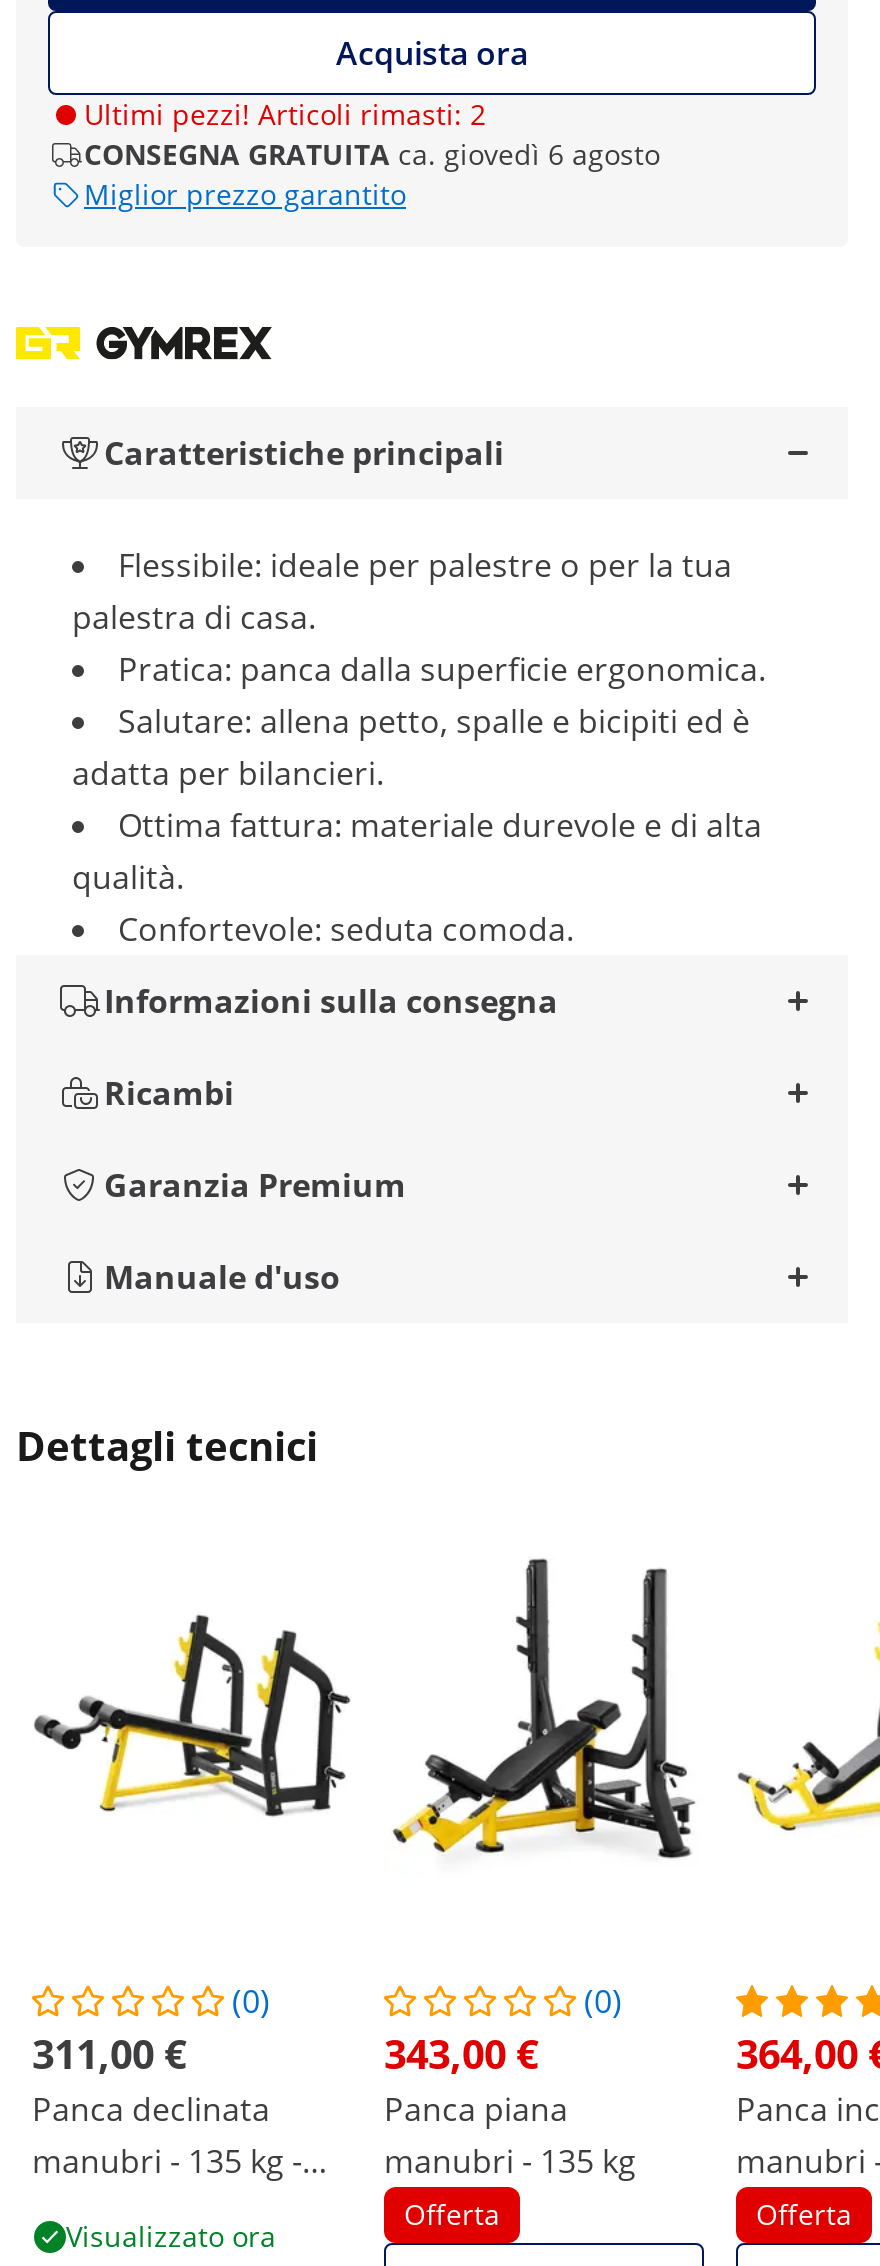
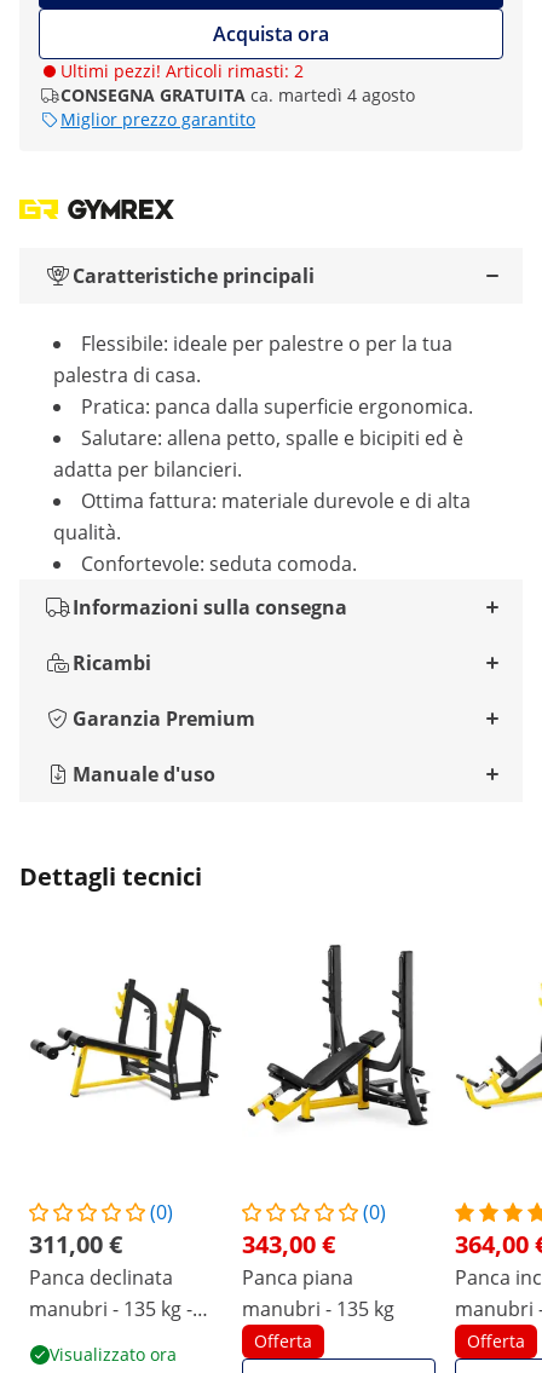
- CONSEGNA GRATUITA ca. giovedì 6 agosto
+ CONSEGNA GRATUITA ca. martedì 4 agosto
